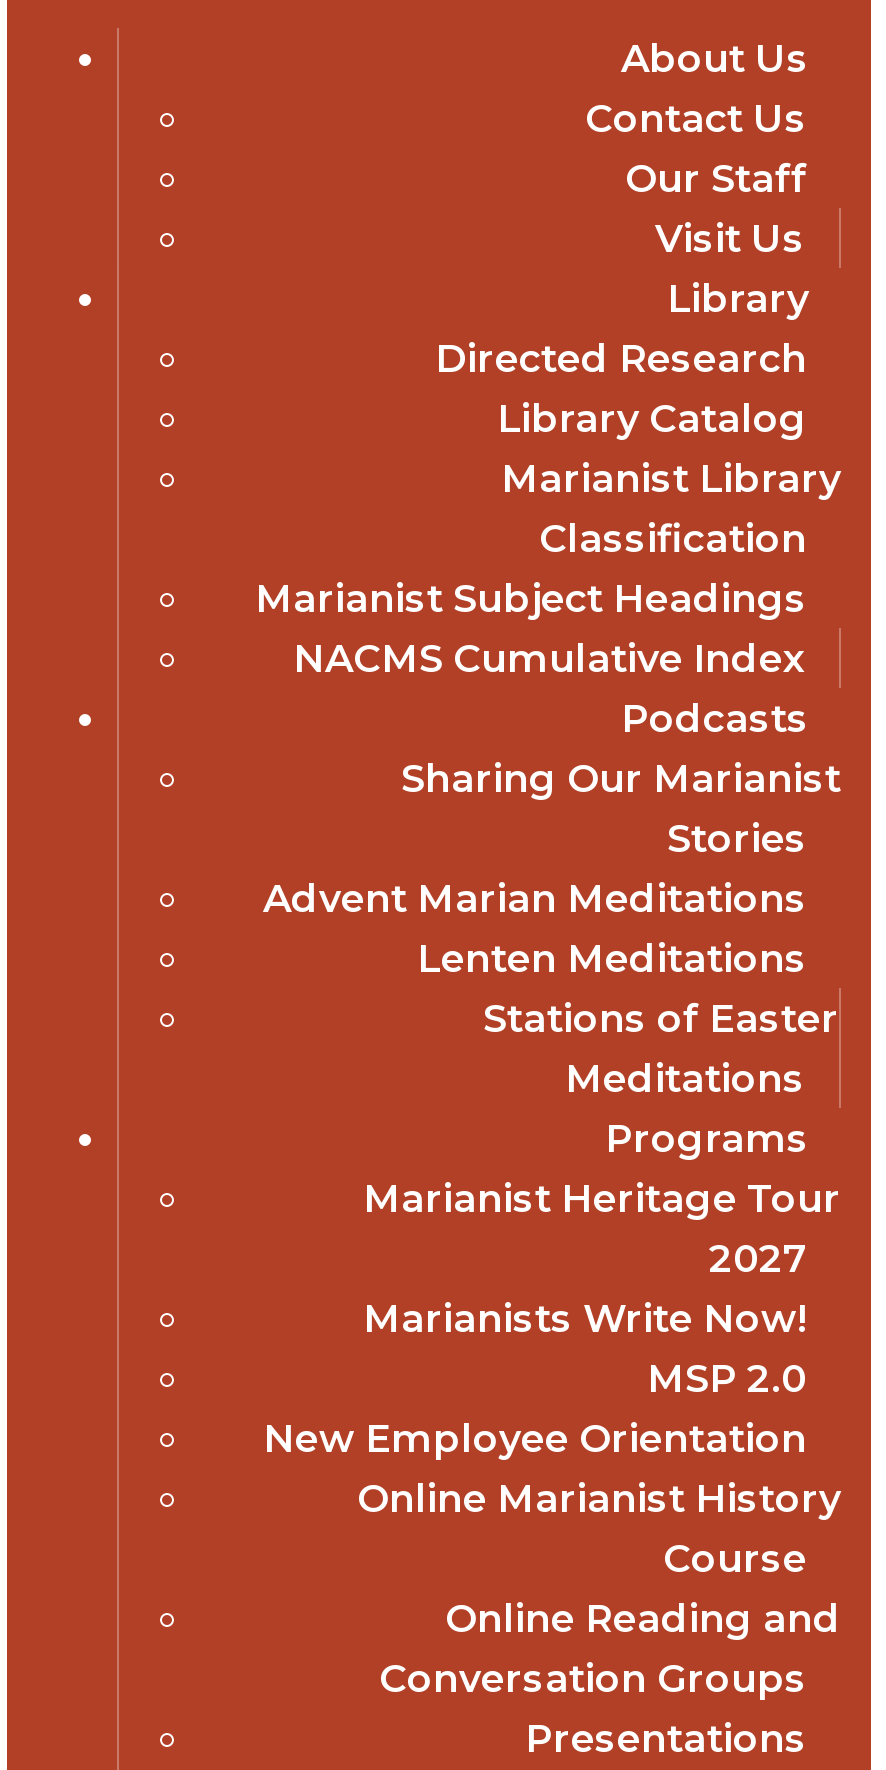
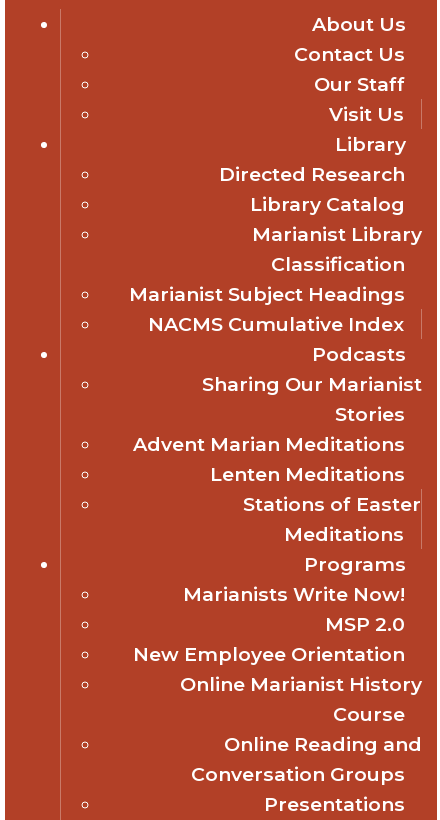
- Marianist Heritage Tour
- 2027
